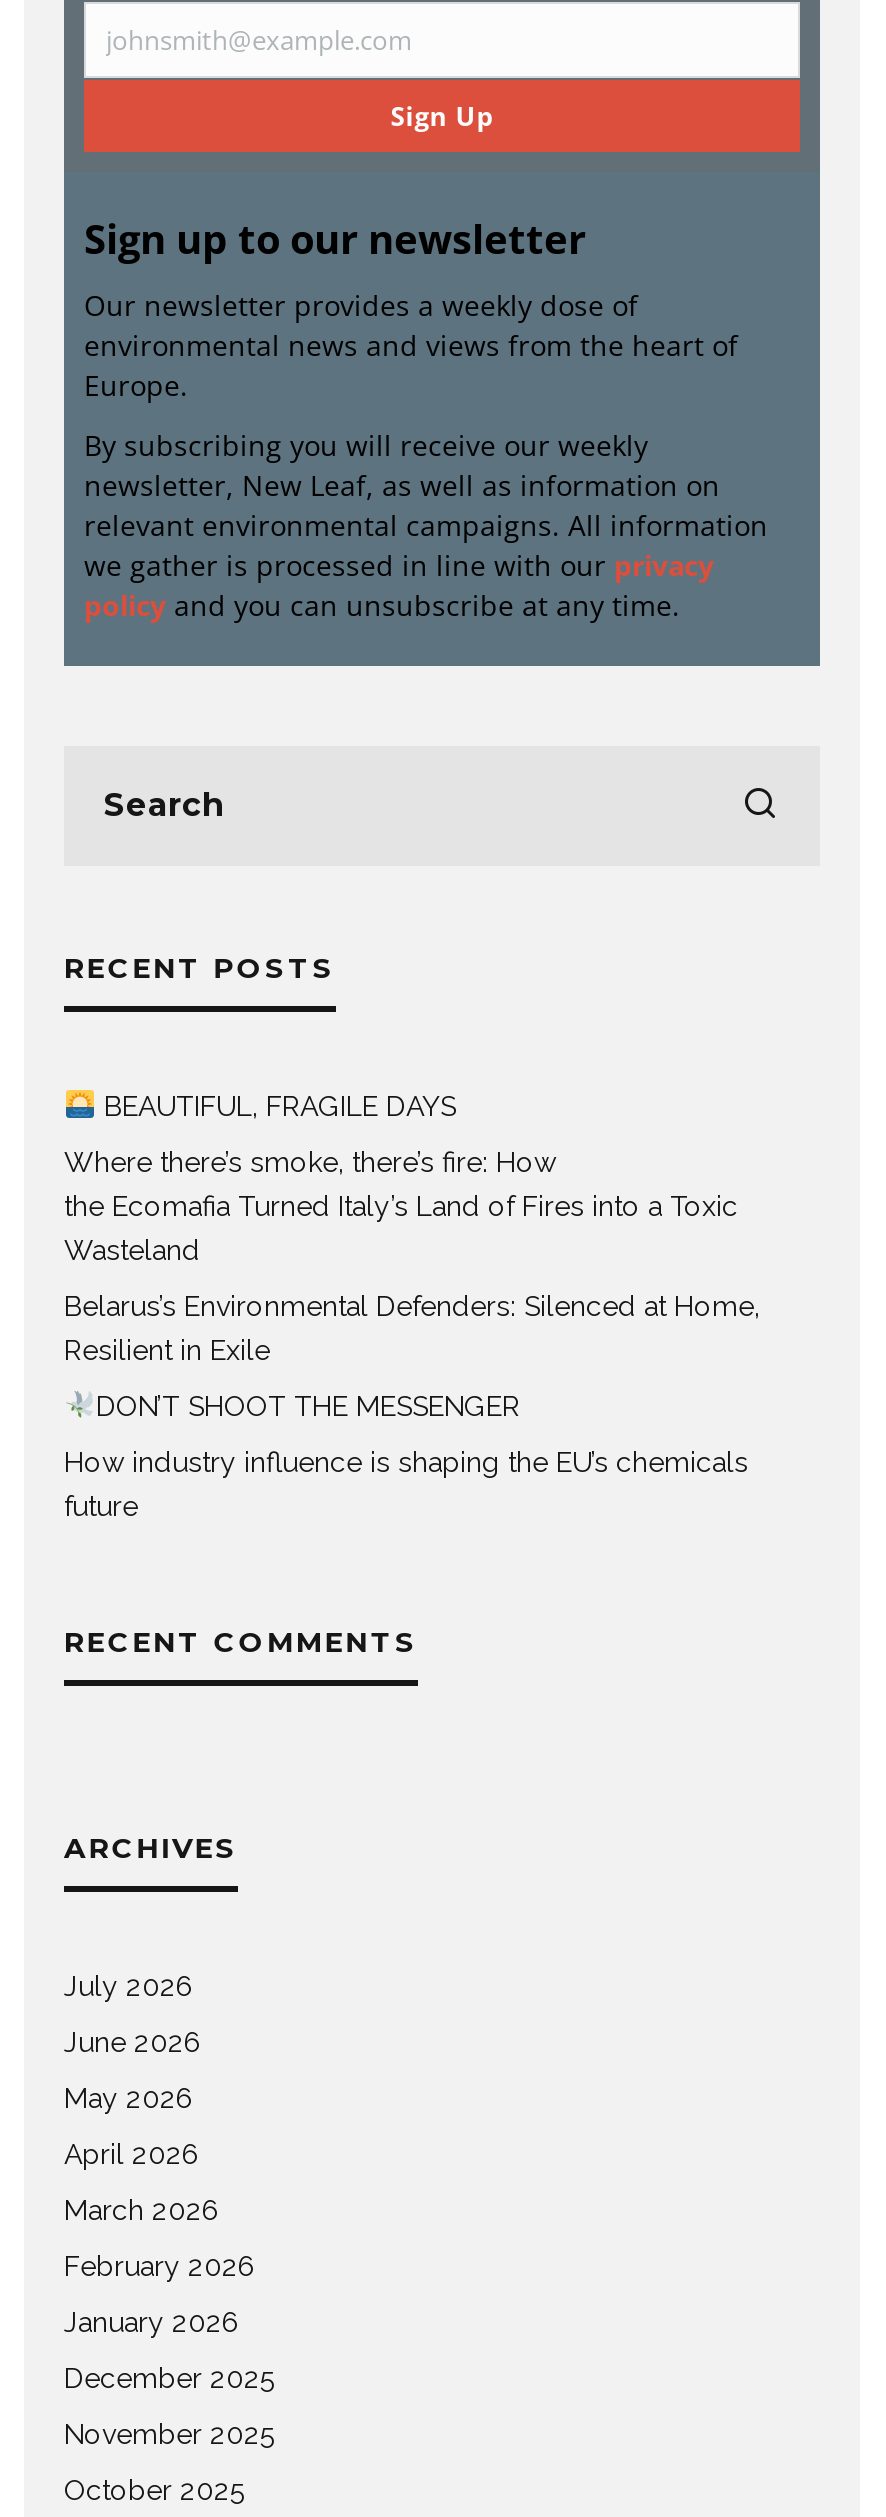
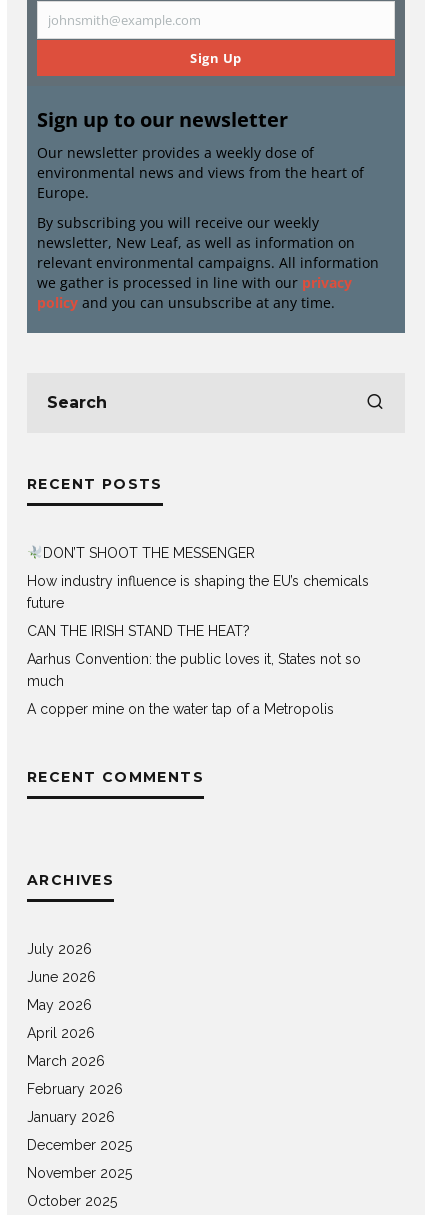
- BEAUTIFUL, FRAGILE DAYS
- Where there’s smoke, there’s fire: How
- the Ecomafia Turned Italy’s Land of Fires into a Toxic
- Wasteland
- Belarus’s Environmental Defenders: Silenced at Home,
- Resilient in Exile

moved up: DON’T SHOOT THE MESSENGER | How industry influence is shaping the EU’s chemicals | future

+ CAN THE IRISH STAND THE HEAT?
+ Aarhus Convention: the public loves it, States not so
+ much
+ A copper mine on the water tap of a Metropolis
